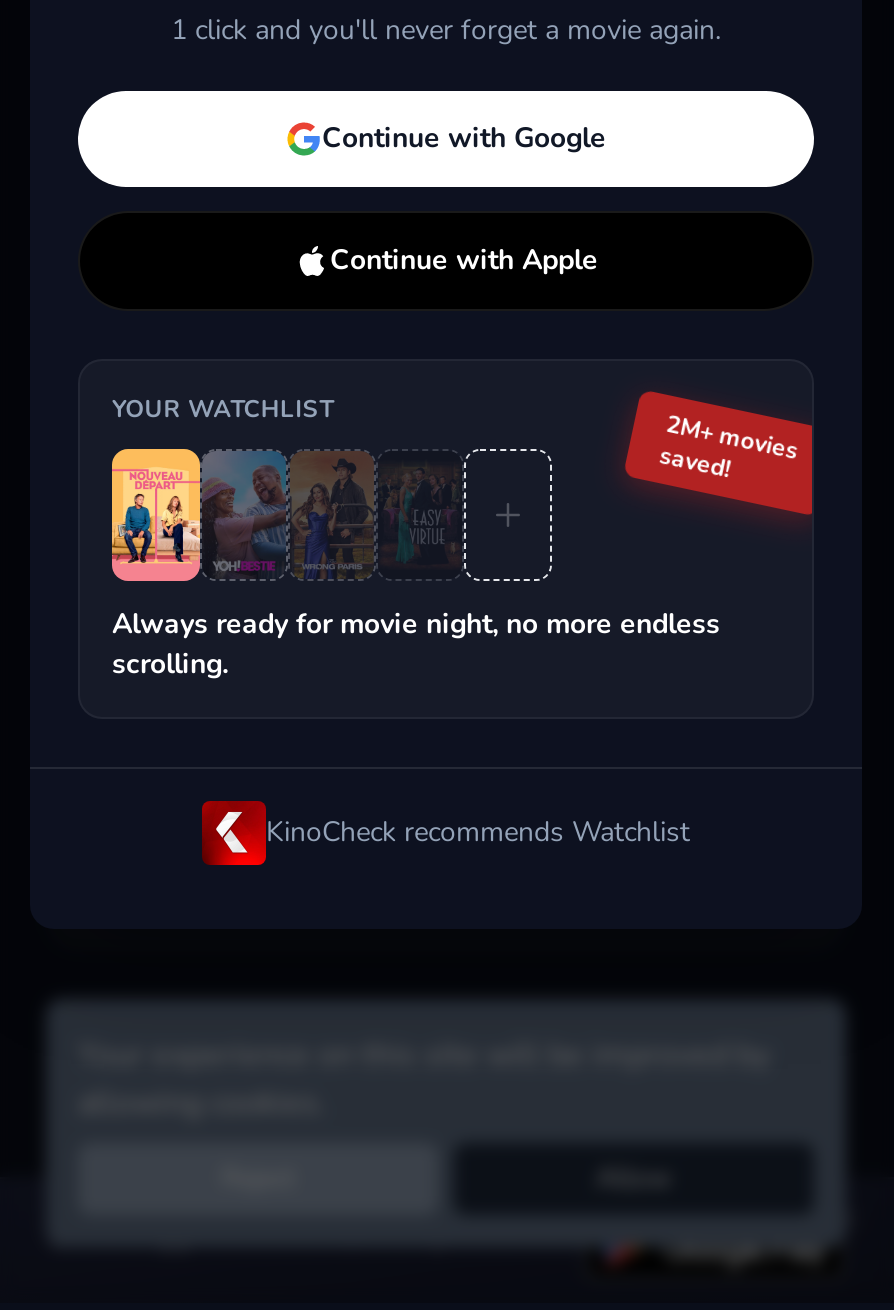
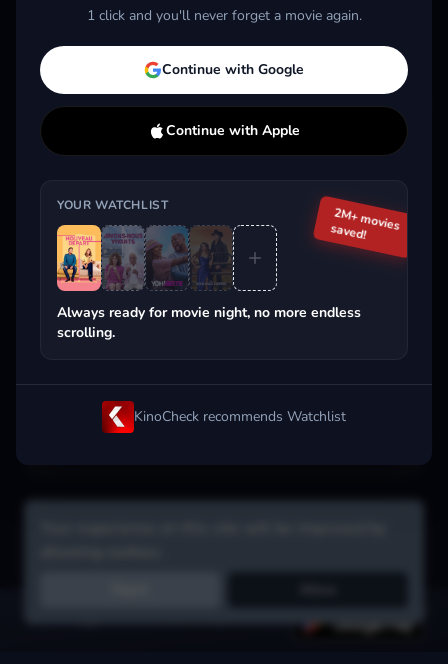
- [image]
+ [image]
